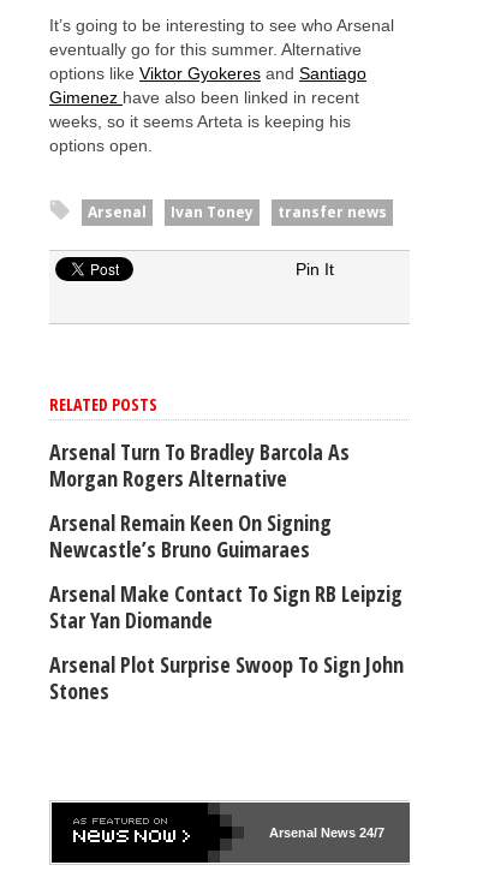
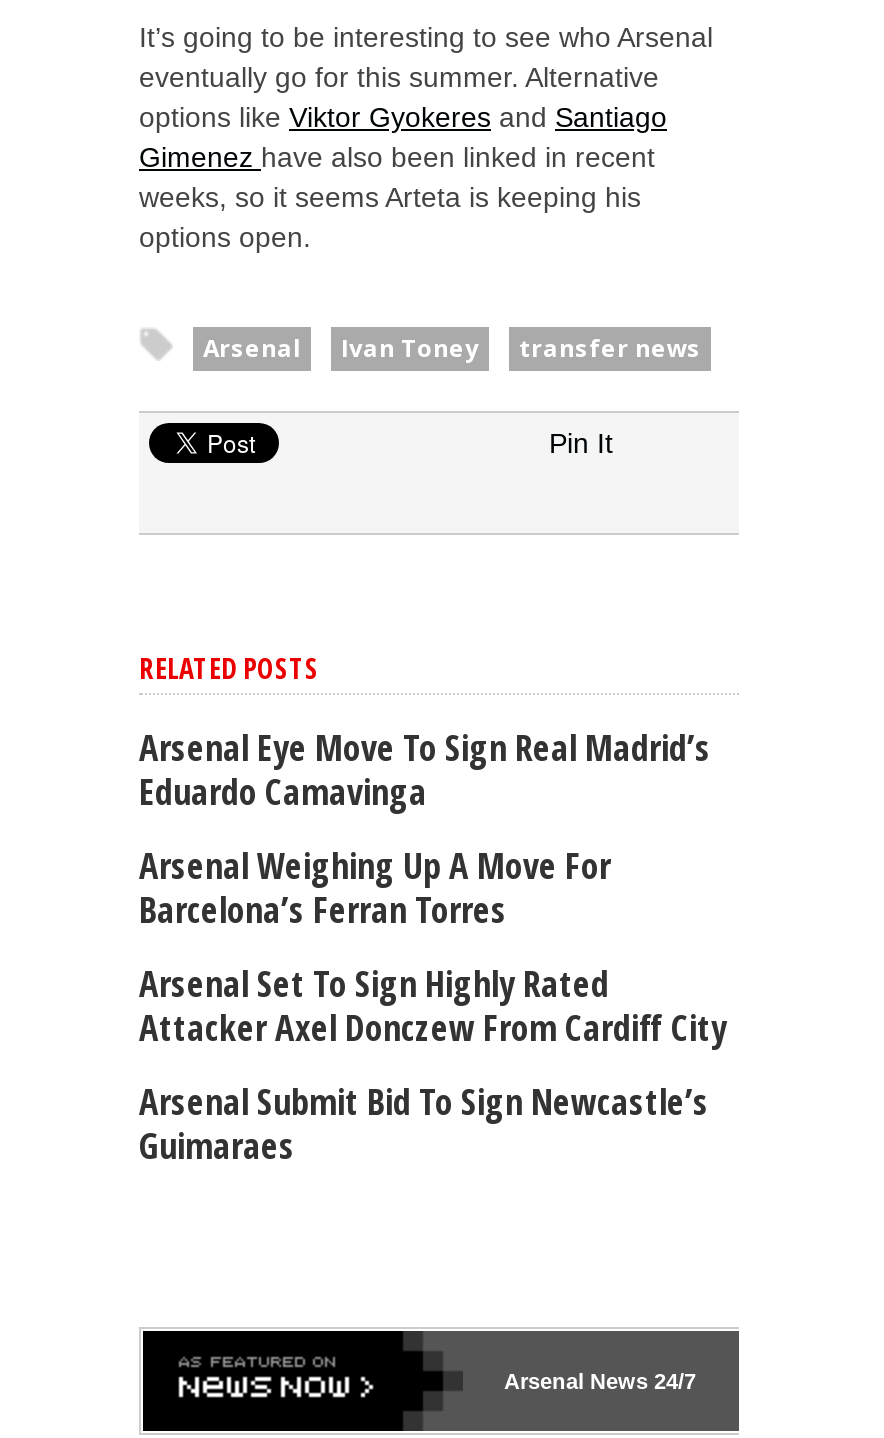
- Arsenal Turn To Bradley Barcola As
- Morgan Rogers Alternative
+ Arsenal Eye Move To Sign Real Madrid’s
+ Eduardo Camavinga

- Arsenal Remain Keen On Signing
- Newcastle’s Bruno Guimaraes
+ Arsenal Weighing Up A Move For
+ Barcelona’s Ferran Torres

- Arsenal Make Contact To Sign RB Leipzig
- Star Yan Diomande
+ Arsenal Set To Sign Highly Rated
+ Attacker Axel Donczew From Cardiff City

- Arsenal Plot Surprise Swoop To Sign John
- Stones
+ Arsenal Submit Bid To Sign Newcastle’s
+ Guimaraes
